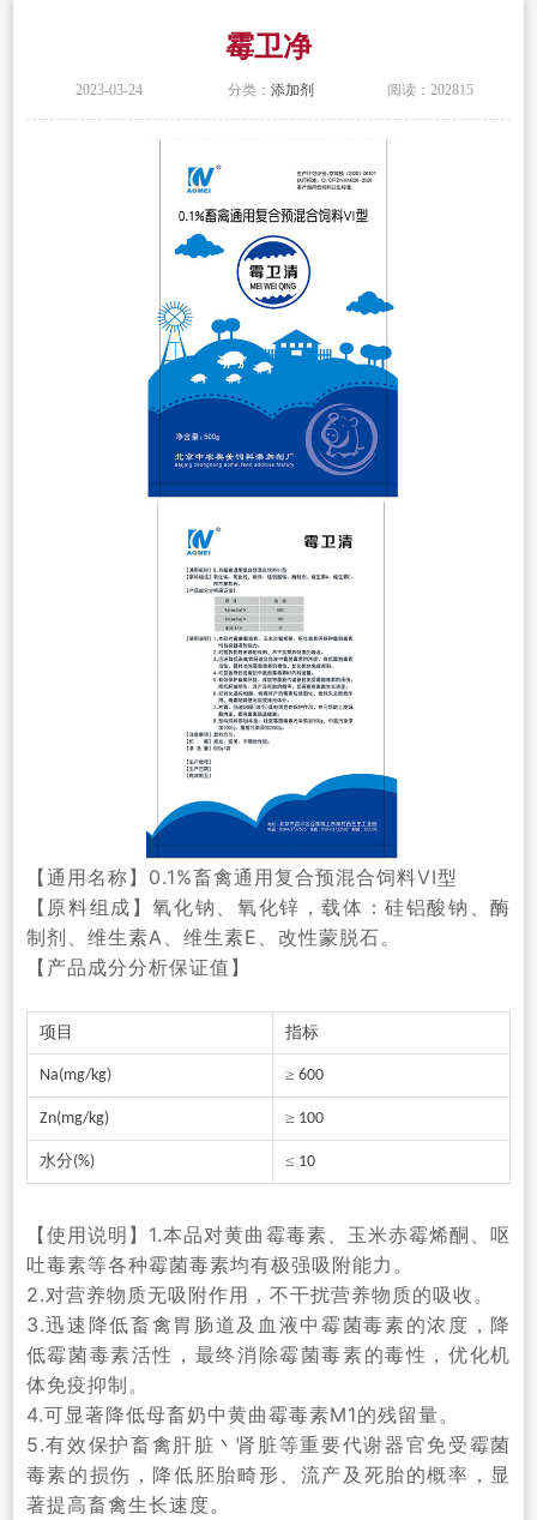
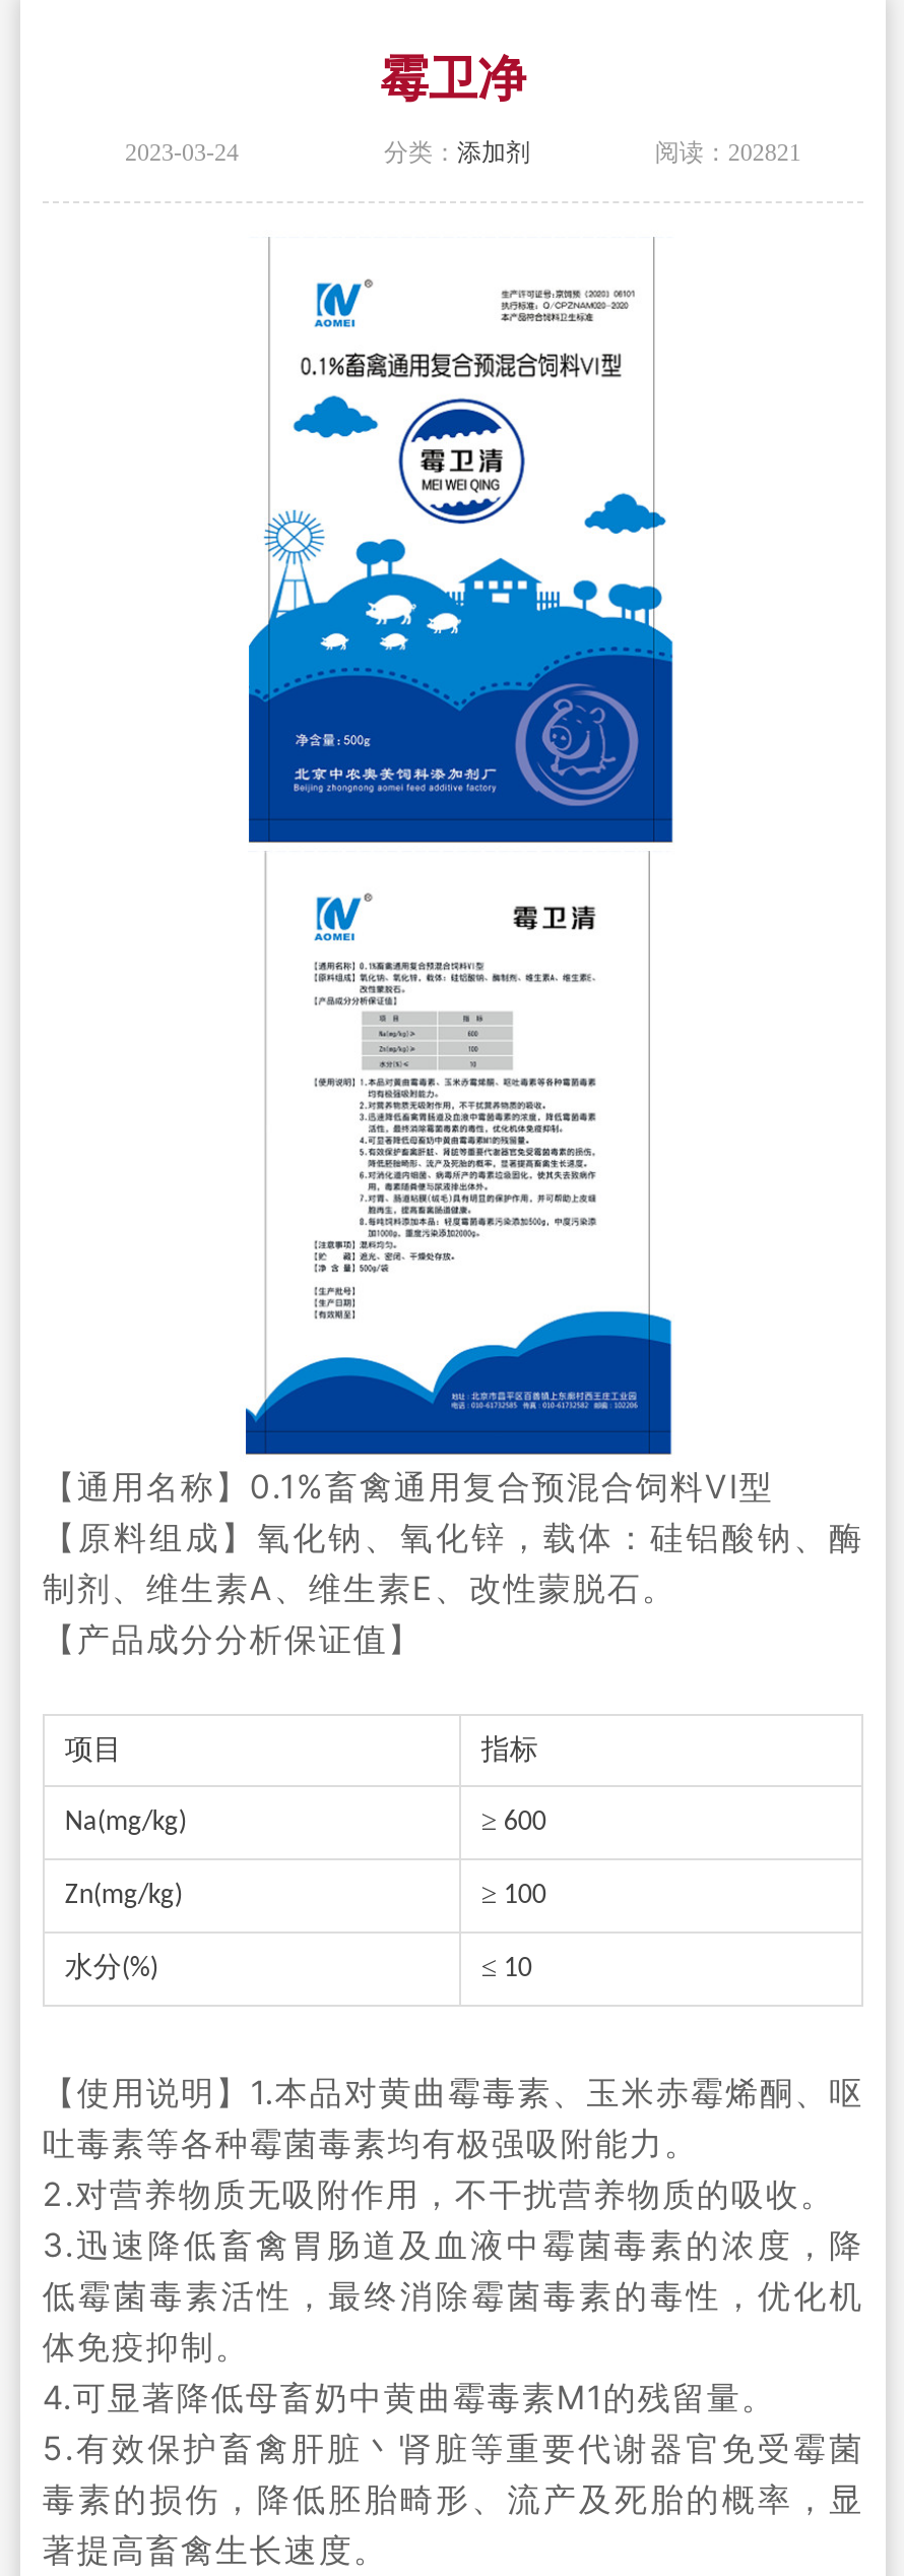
- 阅读：202815
+ 阅读：202821
